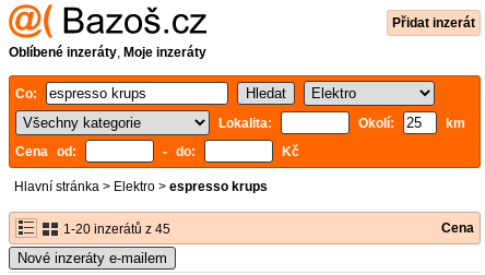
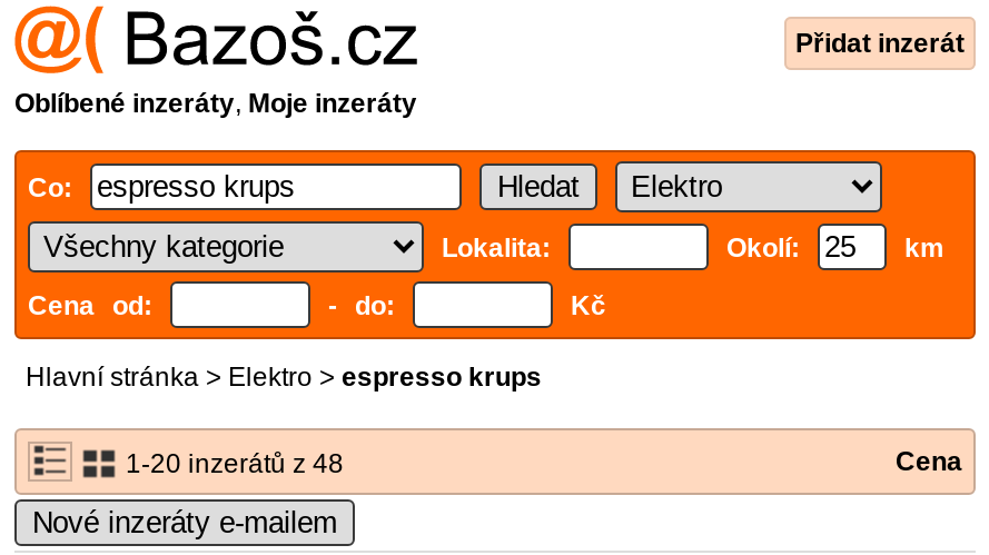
- 1-20 inzerátů z 45
+ 1-20 inzerátů z 48
